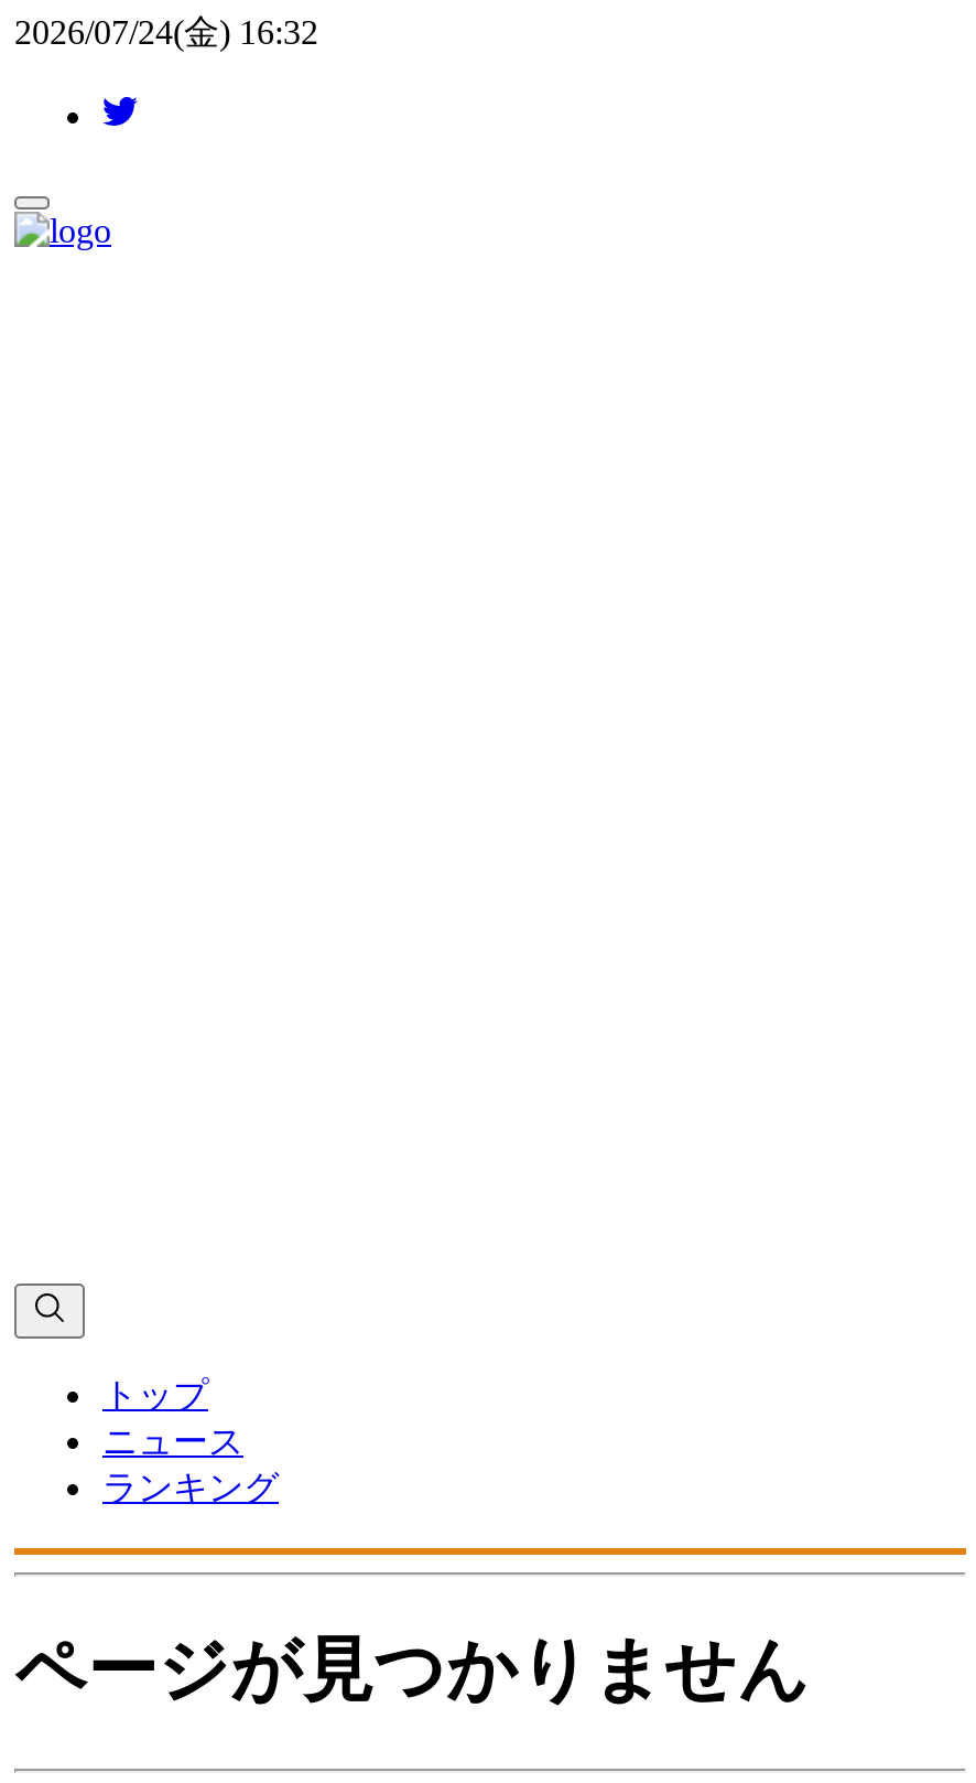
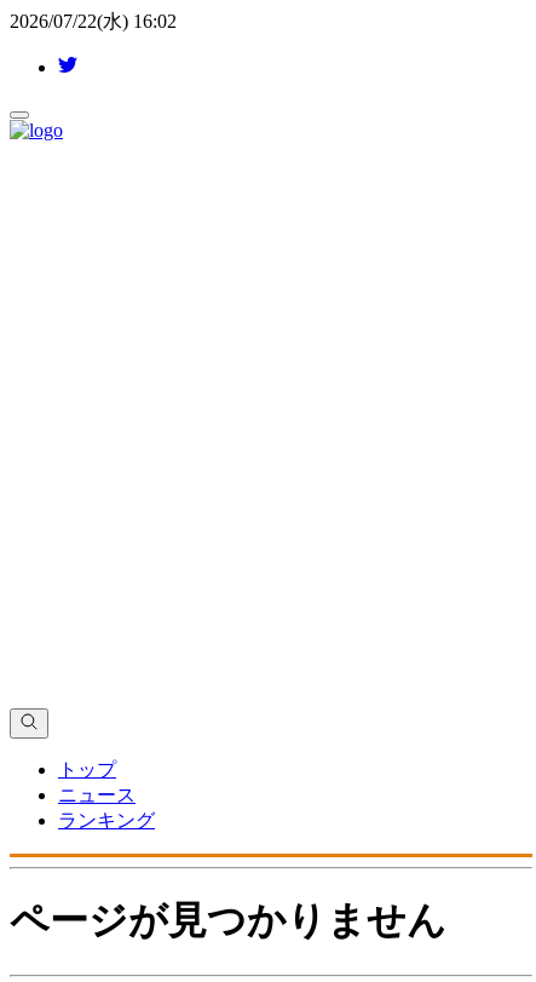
- 2026/07/24(金) 16:32
+ 2026/07/22(水) 16:02
